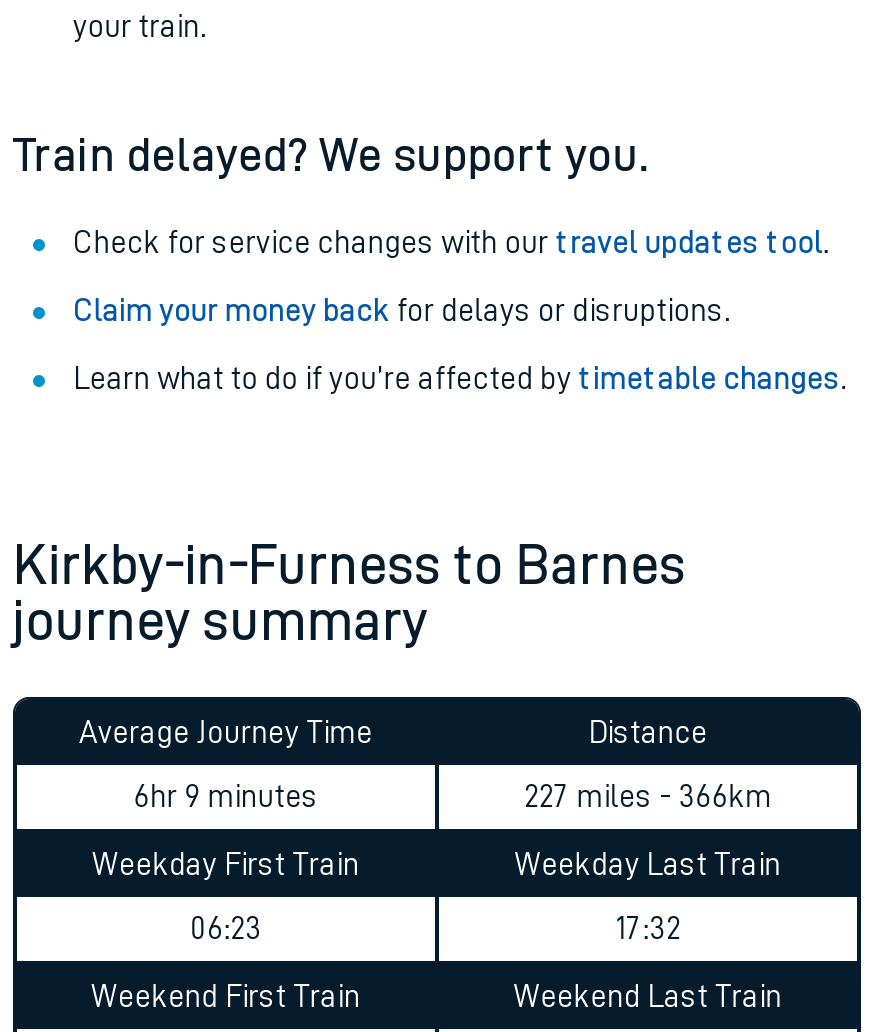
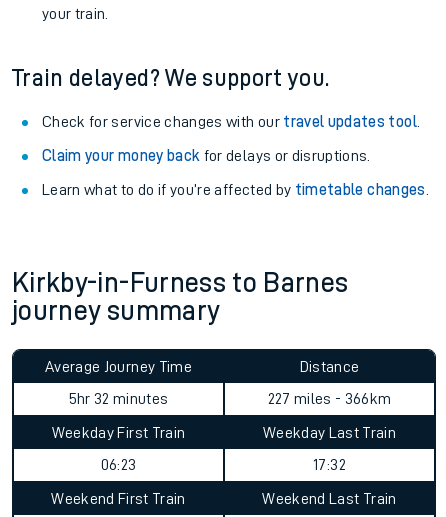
- 6hr 9 minutes
+ 5hr 32 minutes
